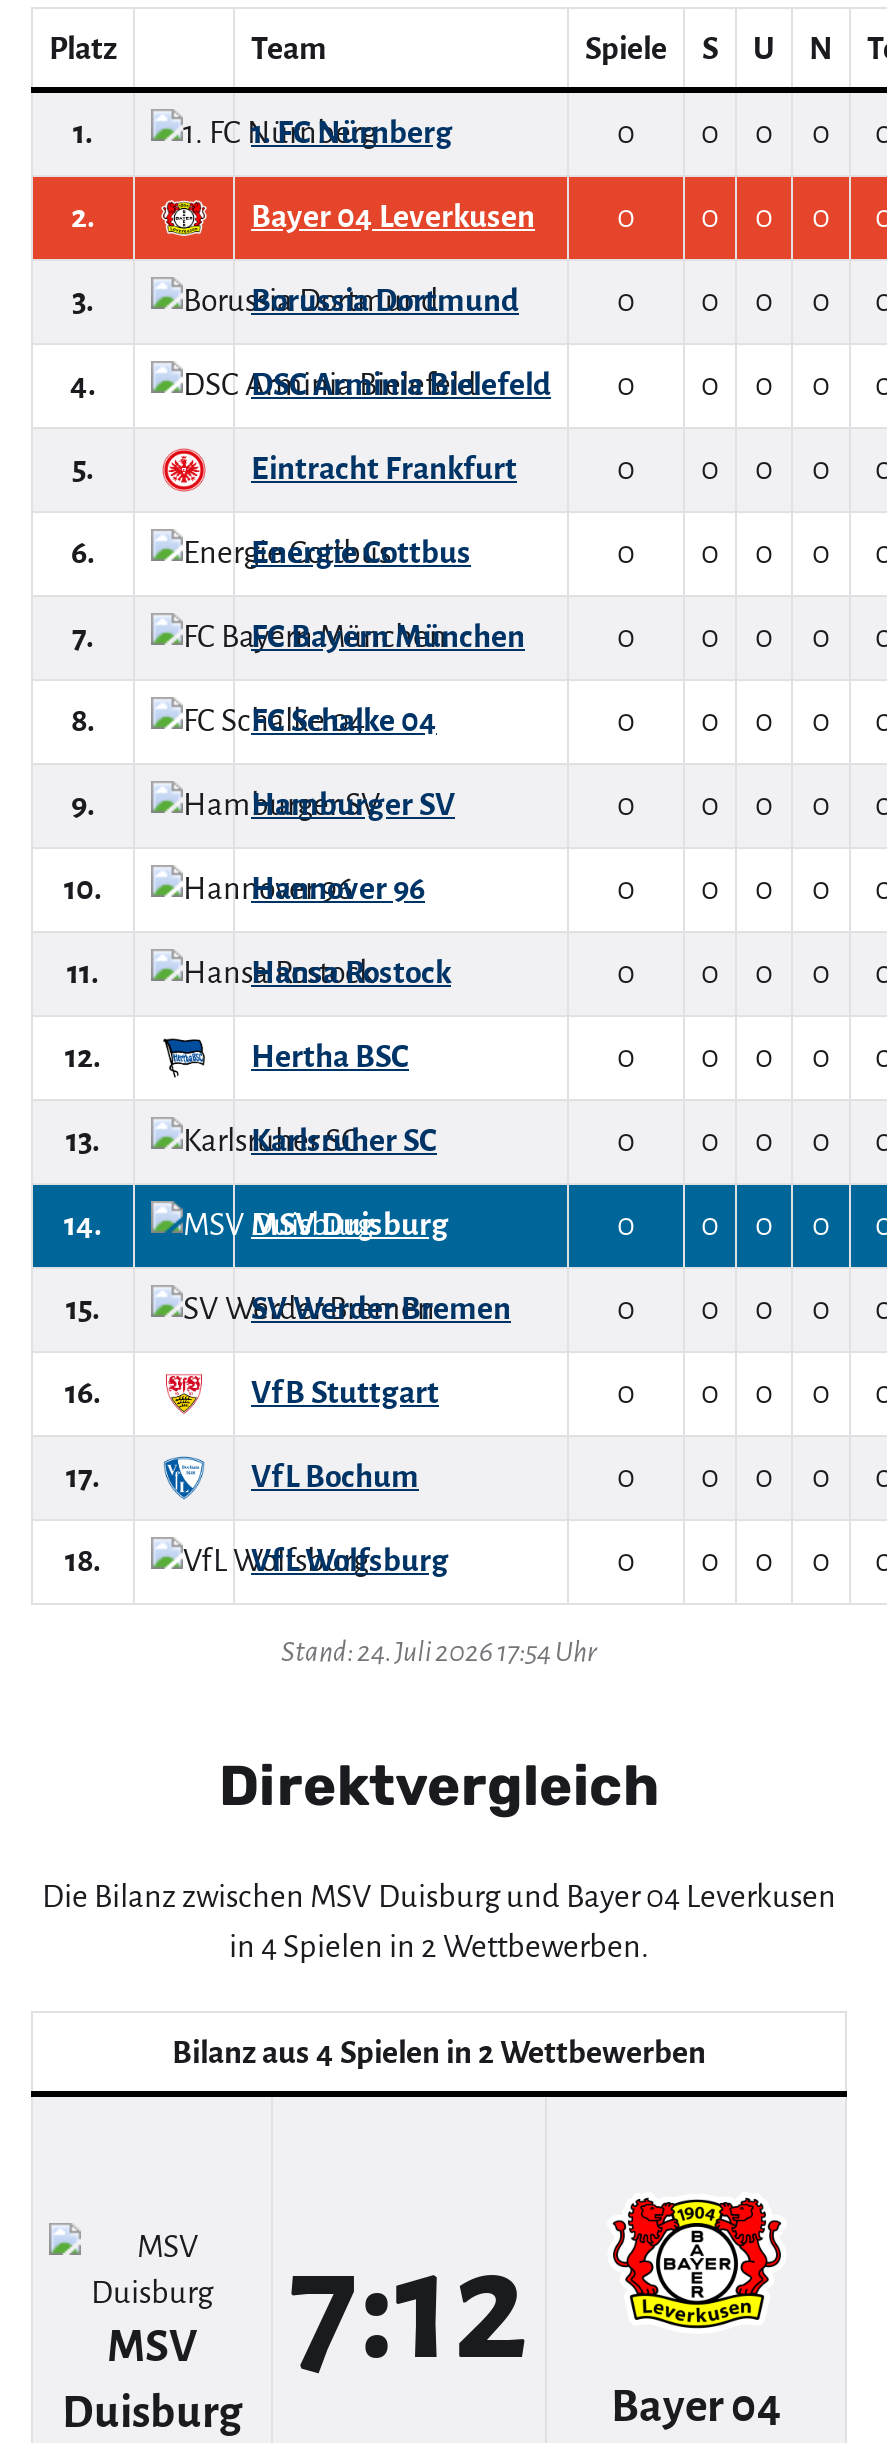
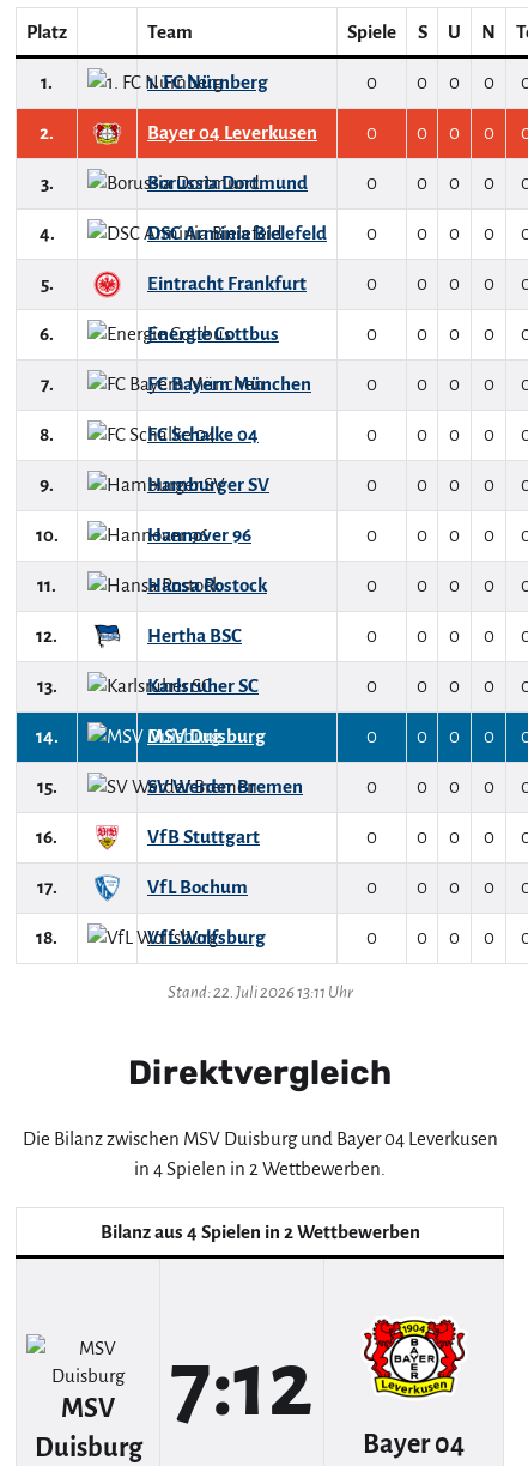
- Stand: 24. Juli 2026 17:54 Uhr
+ Stand: 22. Juli 2026 13:11 Uhr
